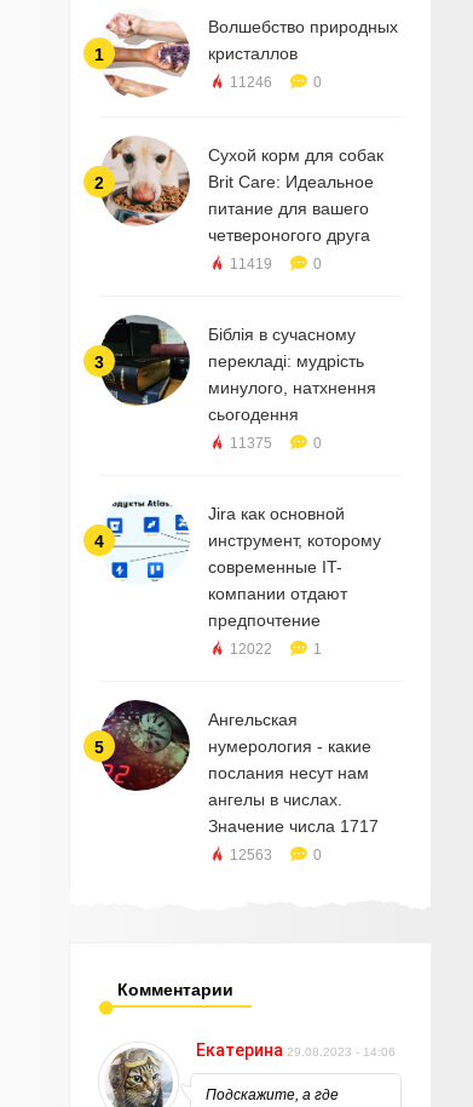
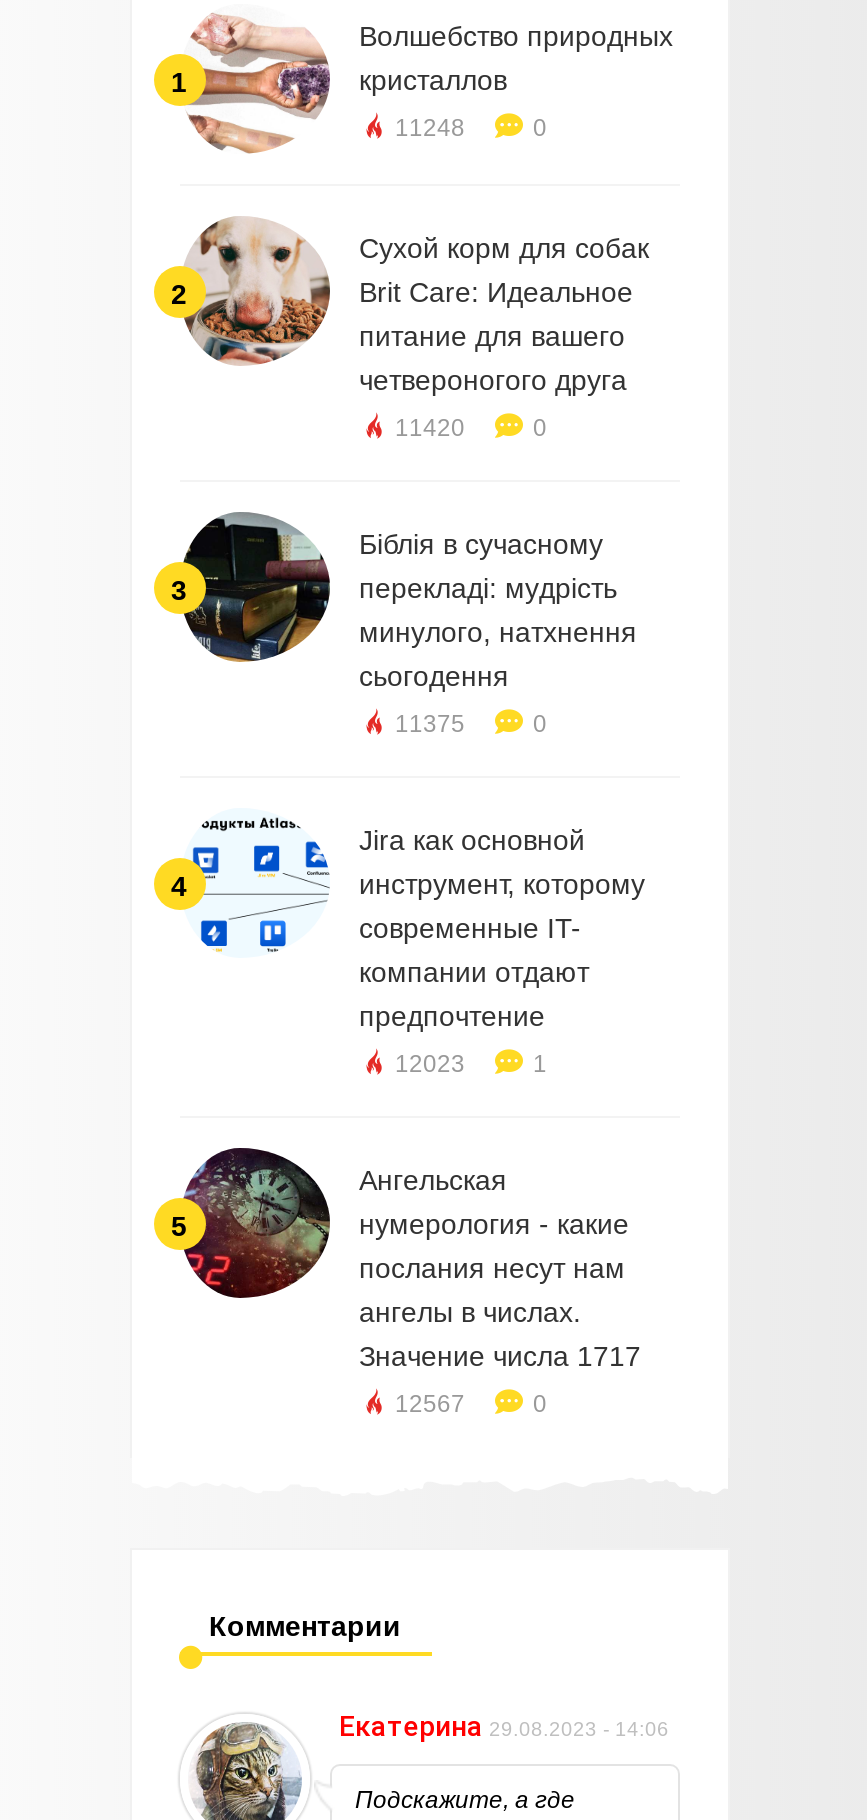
- 11246
+ 11248

- 11419
+ 11420

- 12022
+ 12023

- 12563
+ 12567
